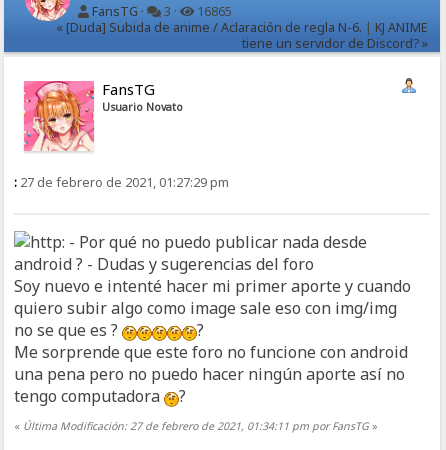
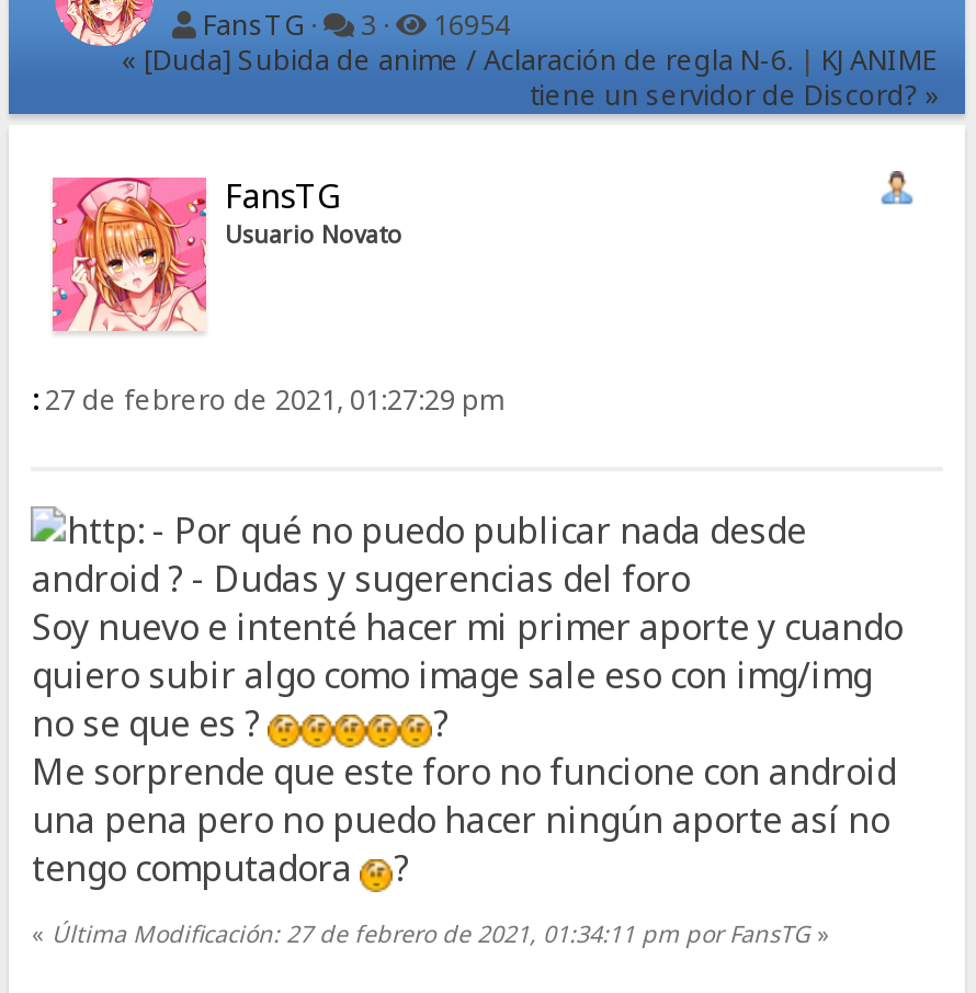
- 16865
+ 16954
